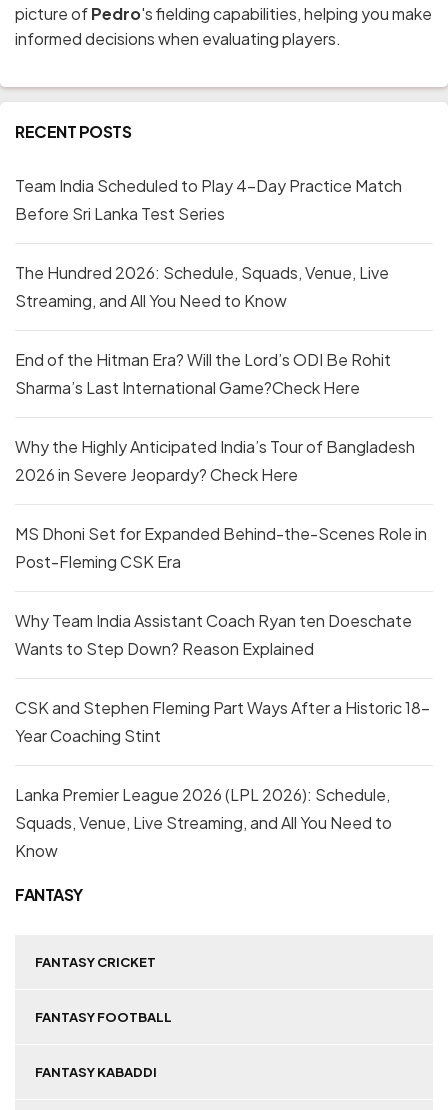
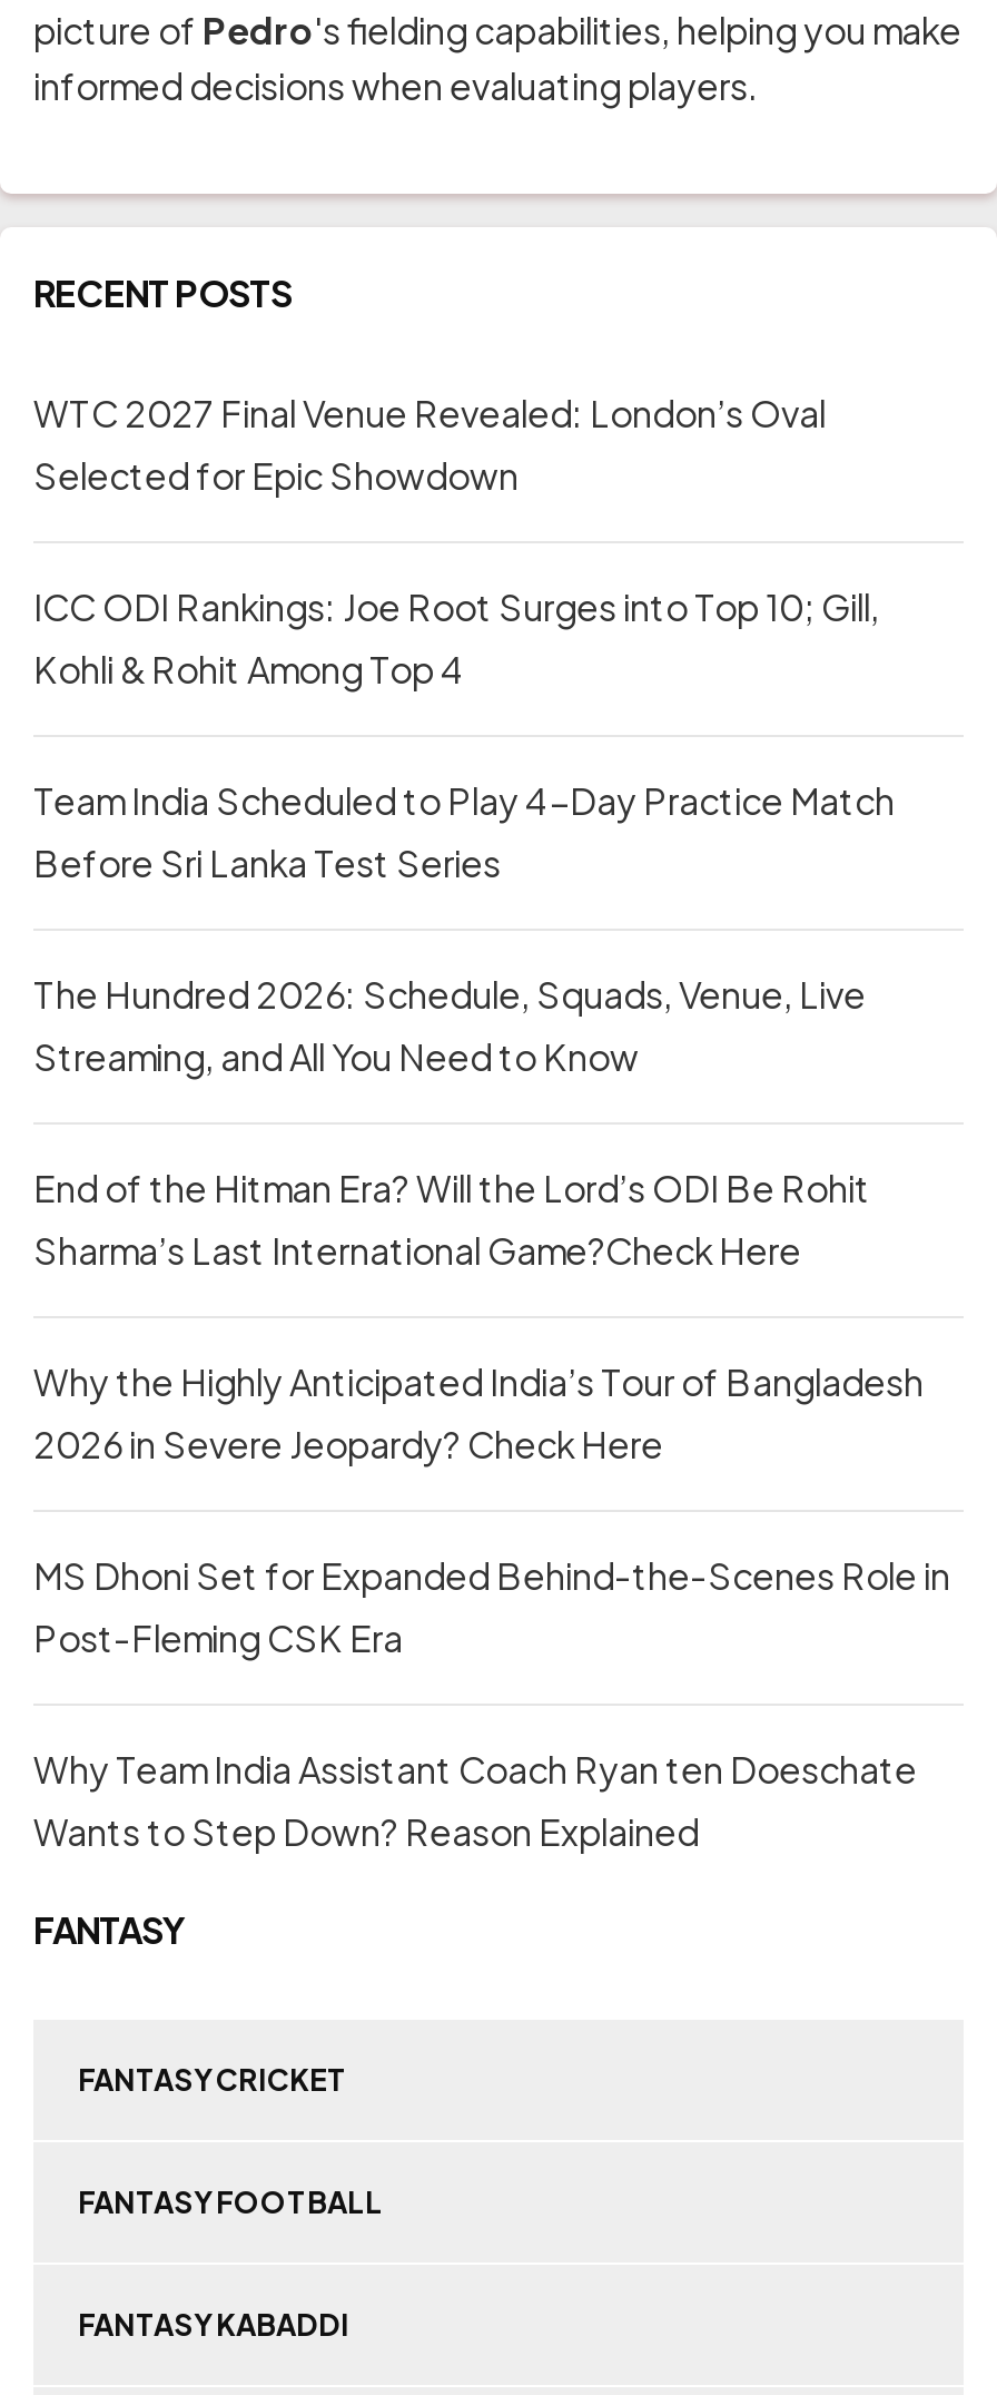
+ WTC 2027 Final Venue Revealed: London’s Oval
+ Selected for Epic Showdown
+ ICC ODI Rankings: Joe Root Surges into Top 10; Gill,
+ Kohli & Rohit Among Top 4

moved down: Team India Scheduled to Play 4-Day Practice Match | Before Sri Lanka Test Series | The Hundred 2026: Schedule, Squads, Venue, Live | ... | Why Team India Assistant Coach Ryan ten Doeschate | Wants to Step Down? Reason Explained

- CSK and Stephen Fleming Part Ways After a Historic 18-
- Year Coaching Stint
- Lanka Premier League 2026 (LPL 2026): Schedule,
- Squads, Venue, Live Streaming, and All You Need to
- Know
